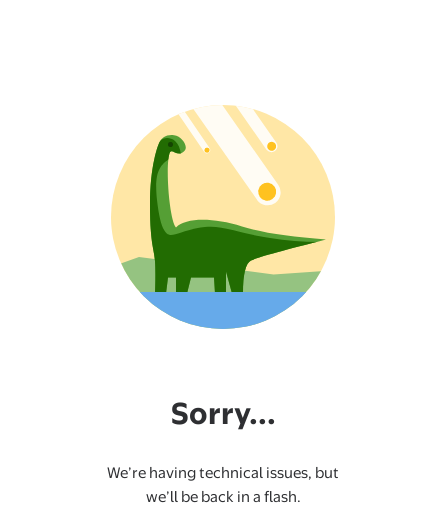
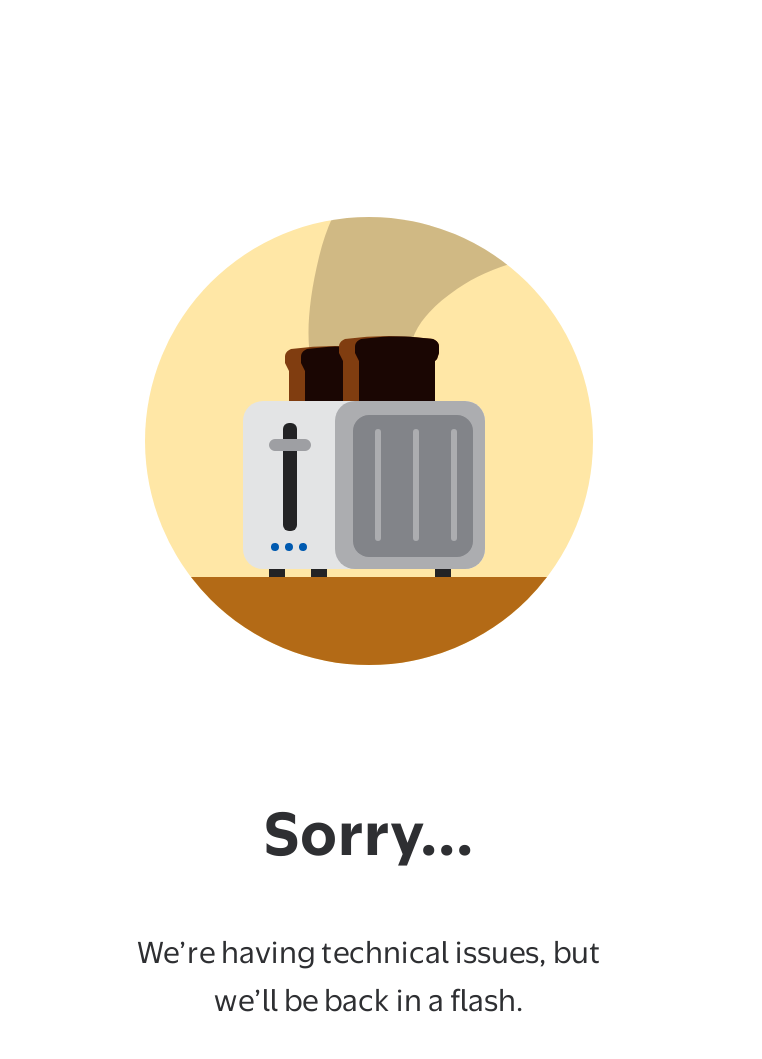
- [image]
+ [image]
